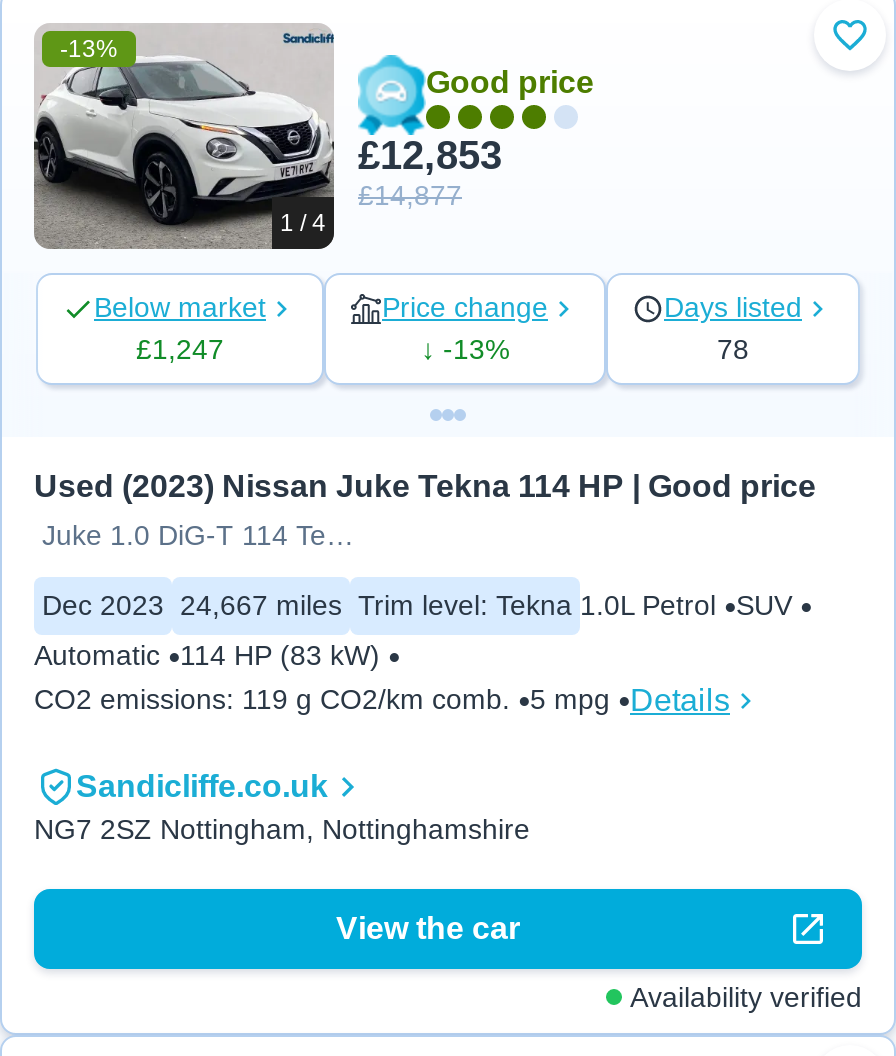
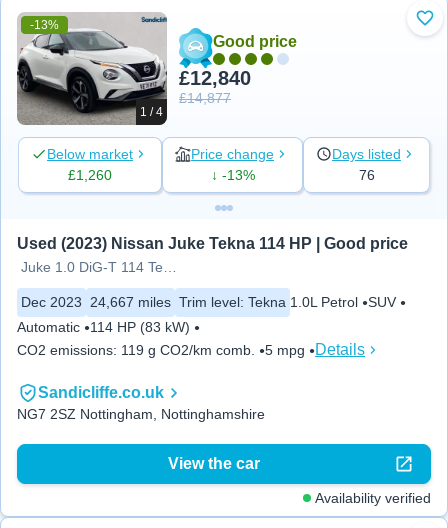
- £12,853
+ £12,840

- £1,247
+ £1,260

- 78
+ 76
